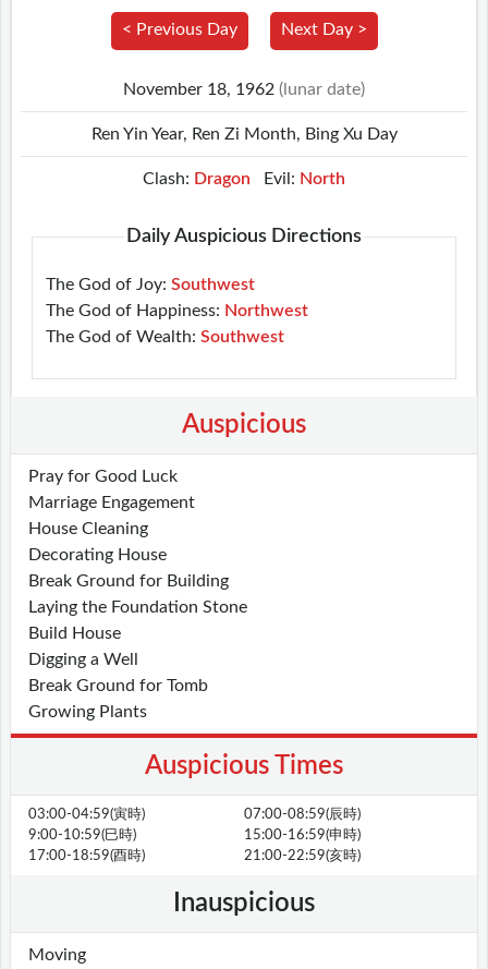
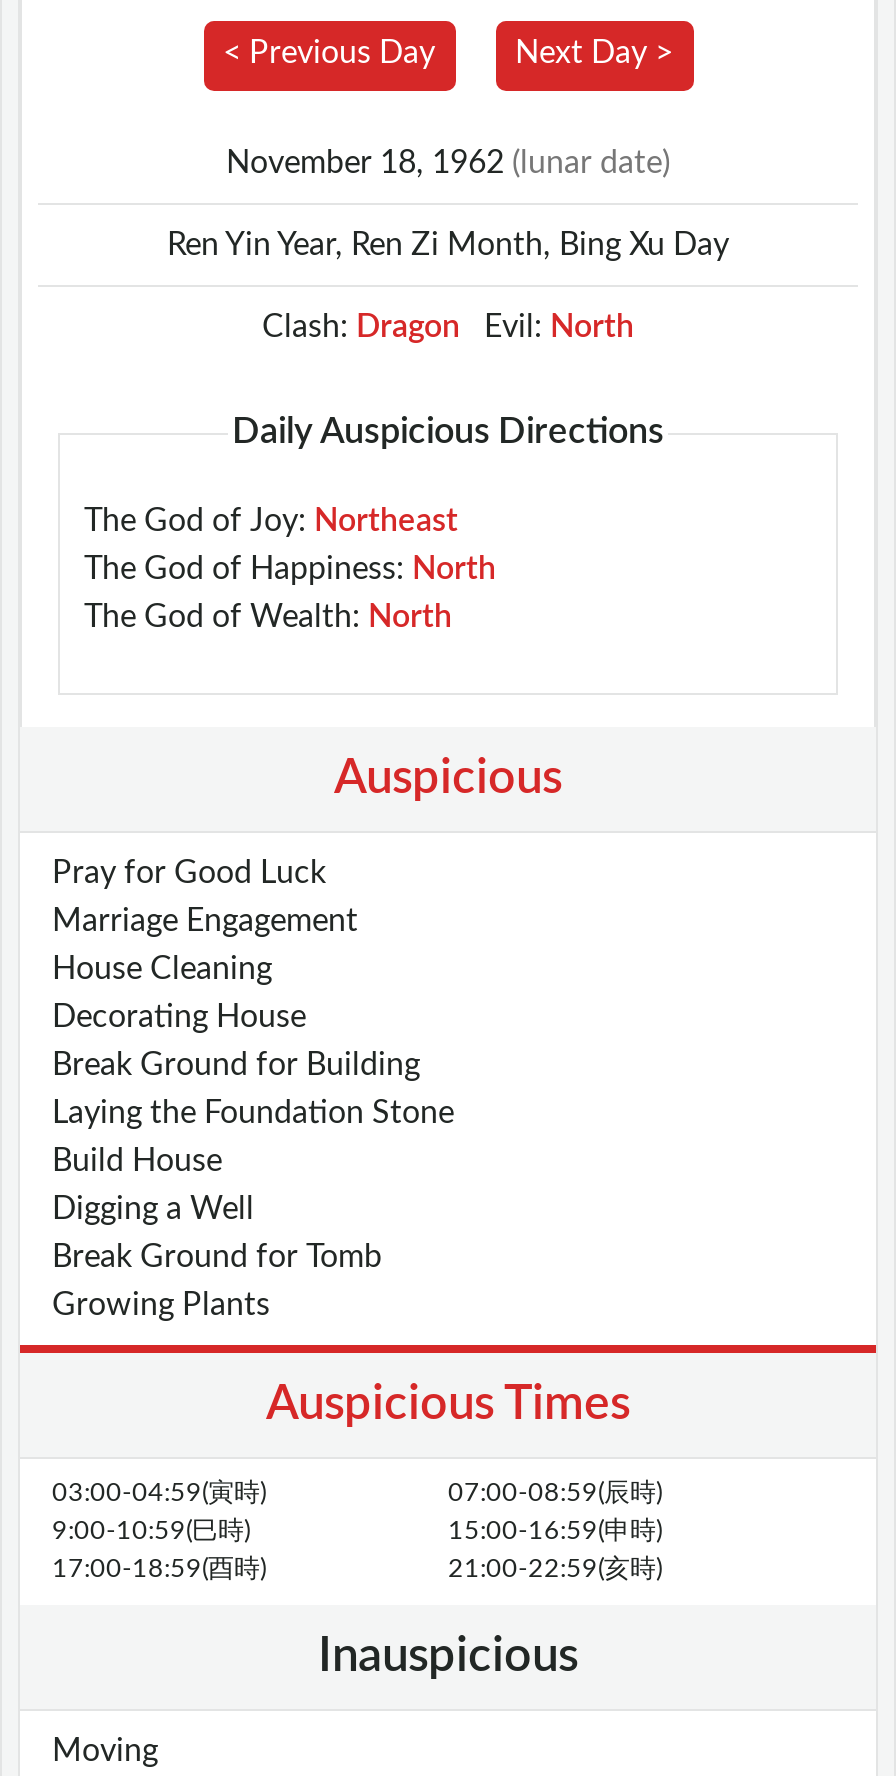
- The God of Joy: Southwest
+ The God of Joy: Northeast

- The God of Happiness: Northwest
+ The God of Happiness: North

- The God of Wealth: Southwest
+ The God of Wealth: North
